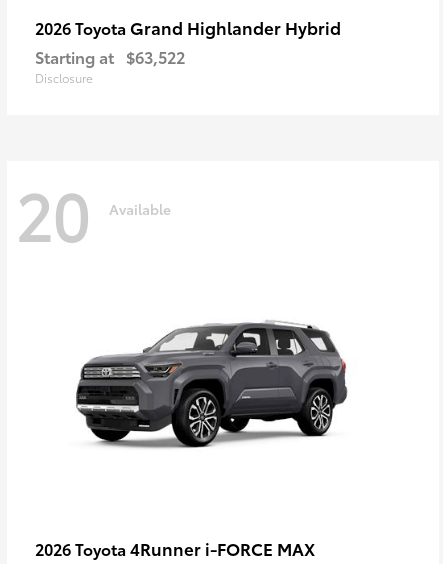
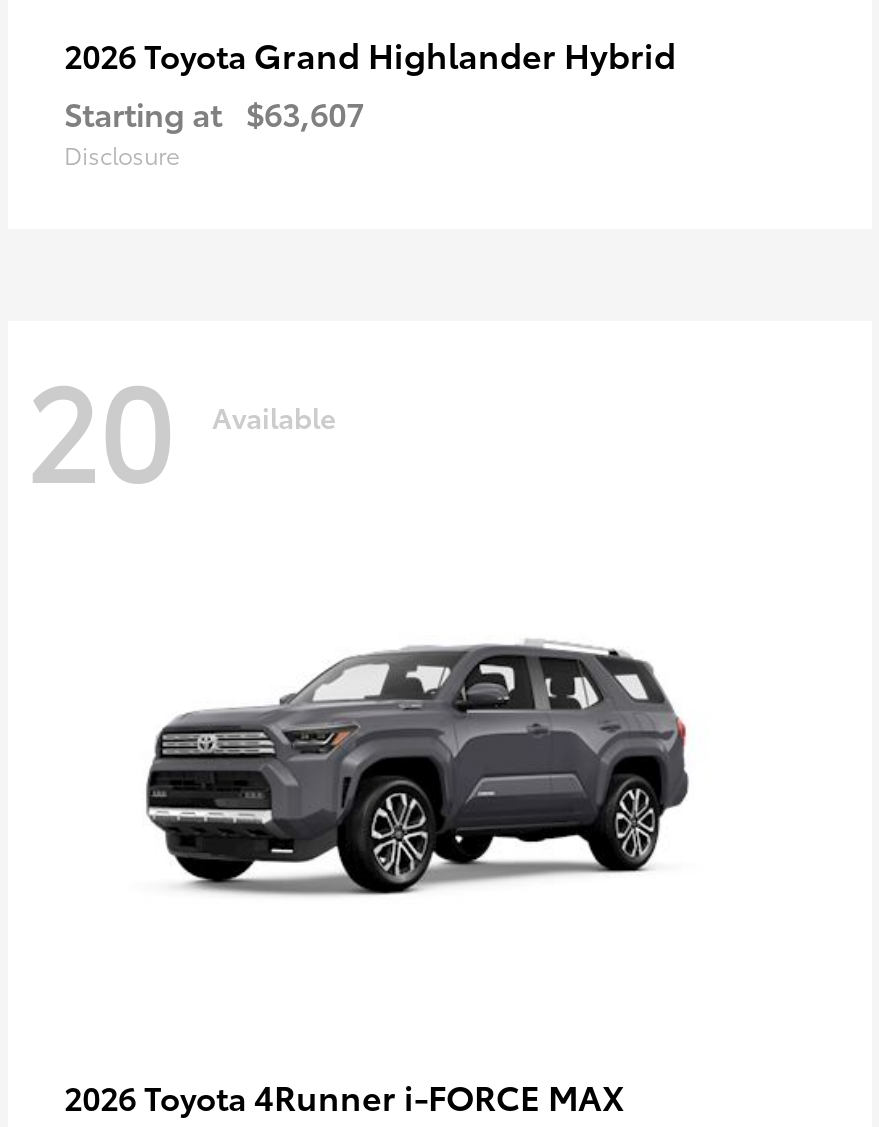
- Starting at $63,522
+ Starting at $63,607
